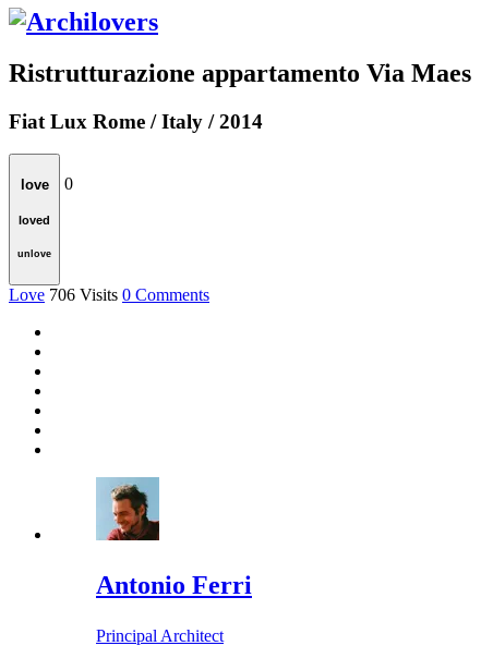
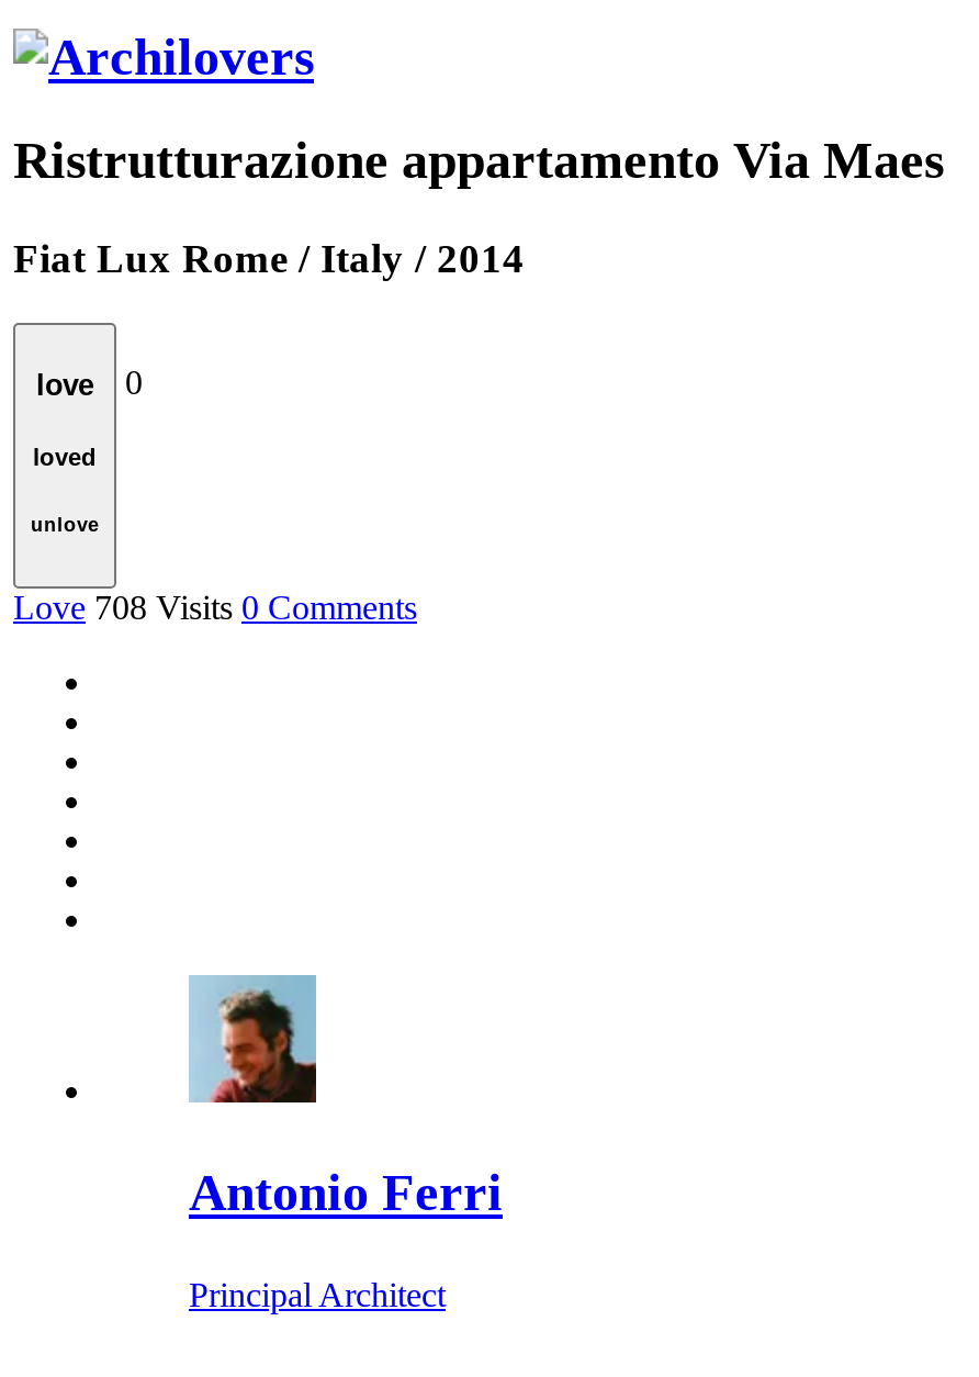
- Love 706 Visits 0 Comments
+ Love 708 Visits 0 Comments
